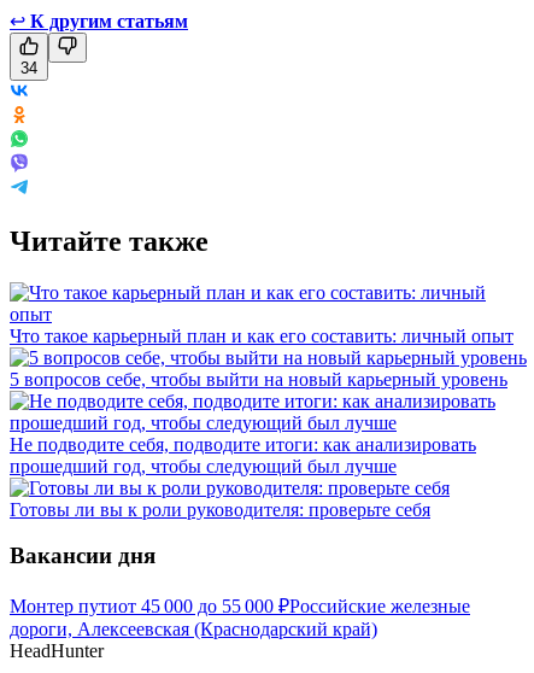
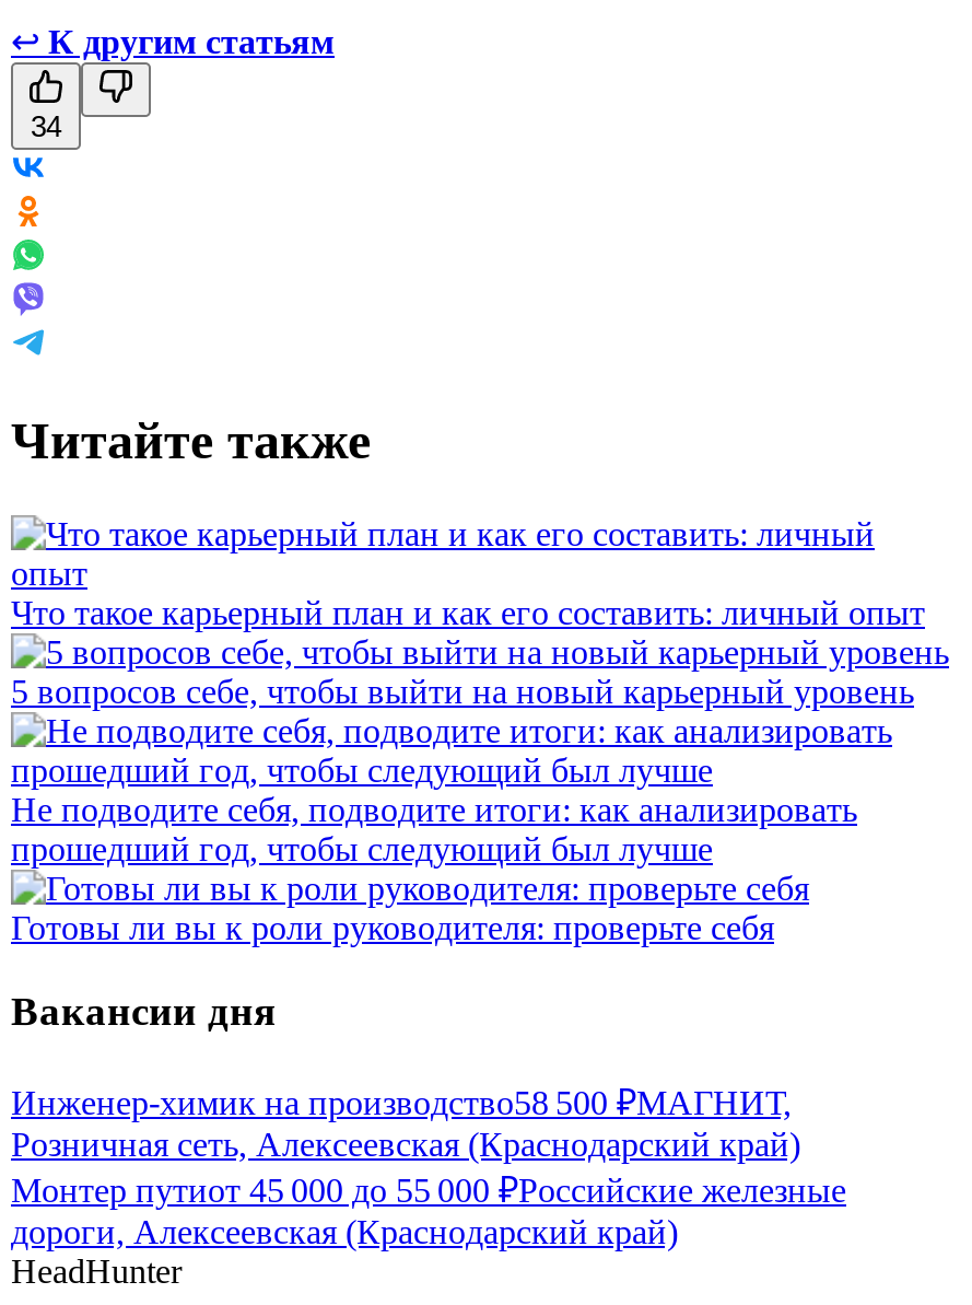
+ Инженер-химик на производство58 500 ₽МАГНИТ,
+ Розничная сеть, Алексеевская (Краснодарский край)
